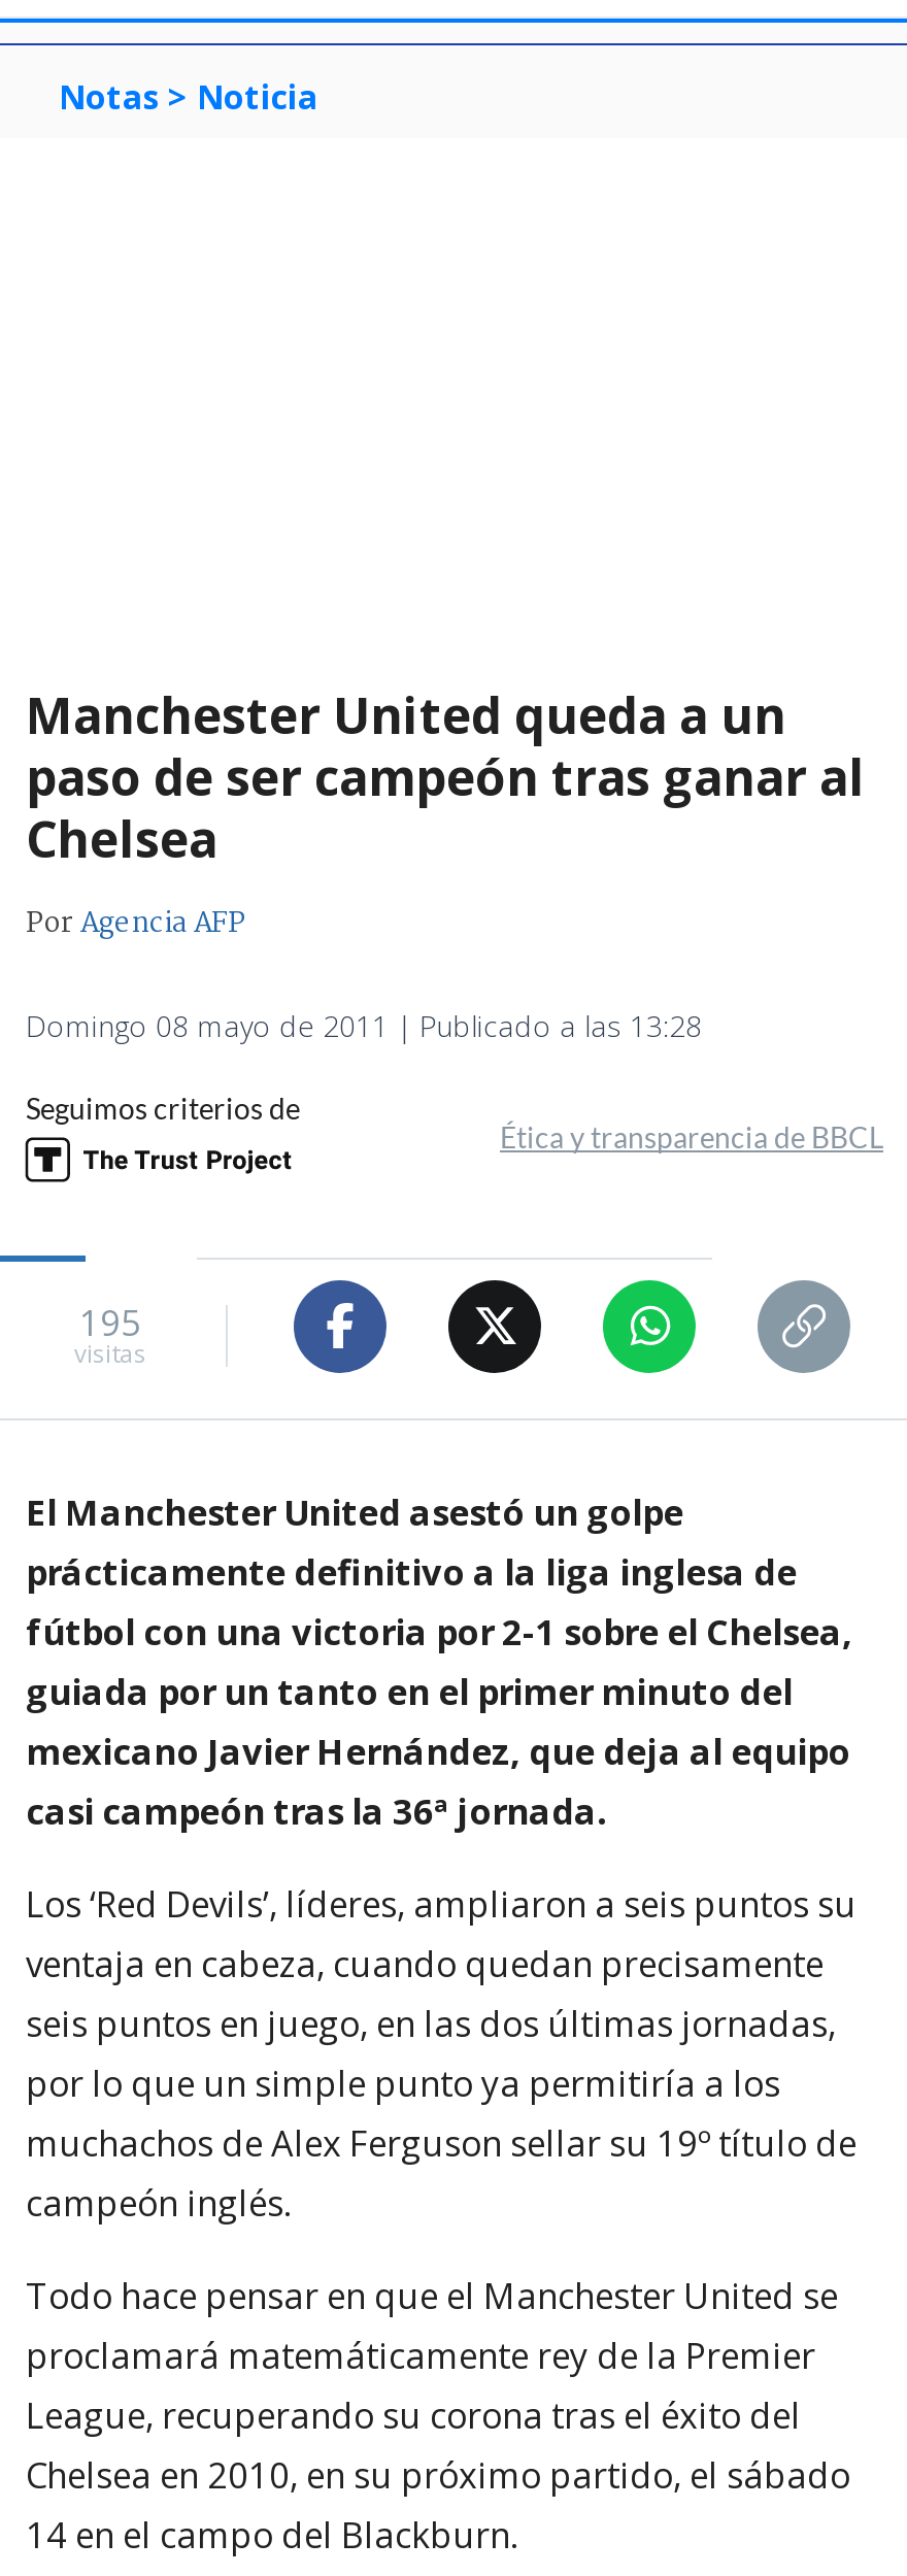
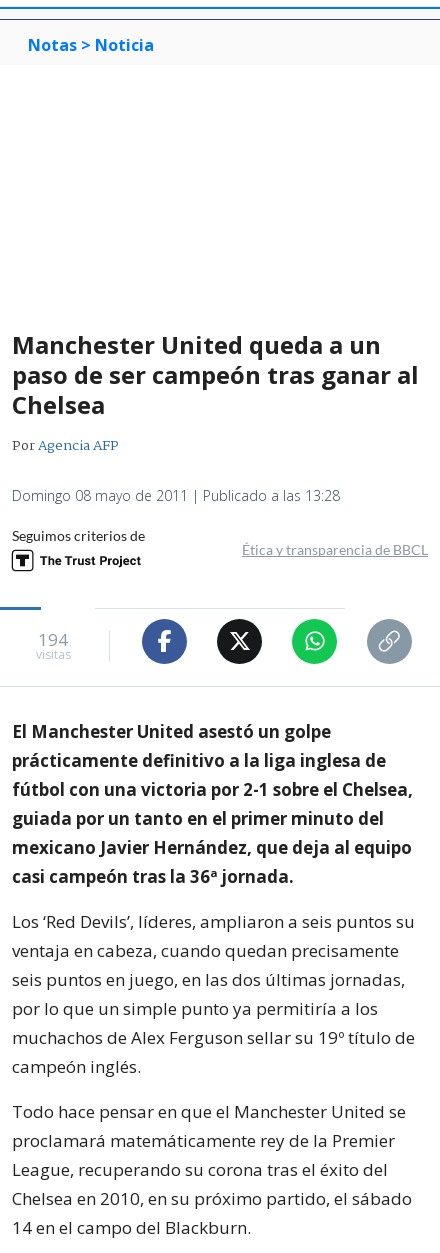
- 195
+ 194
